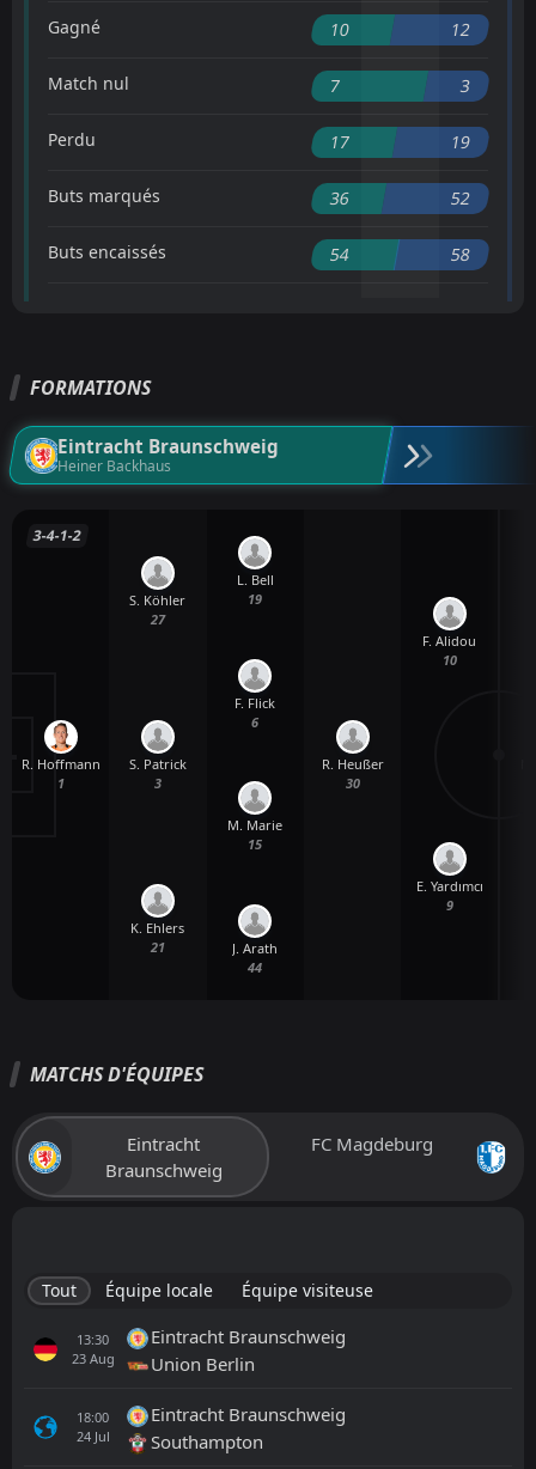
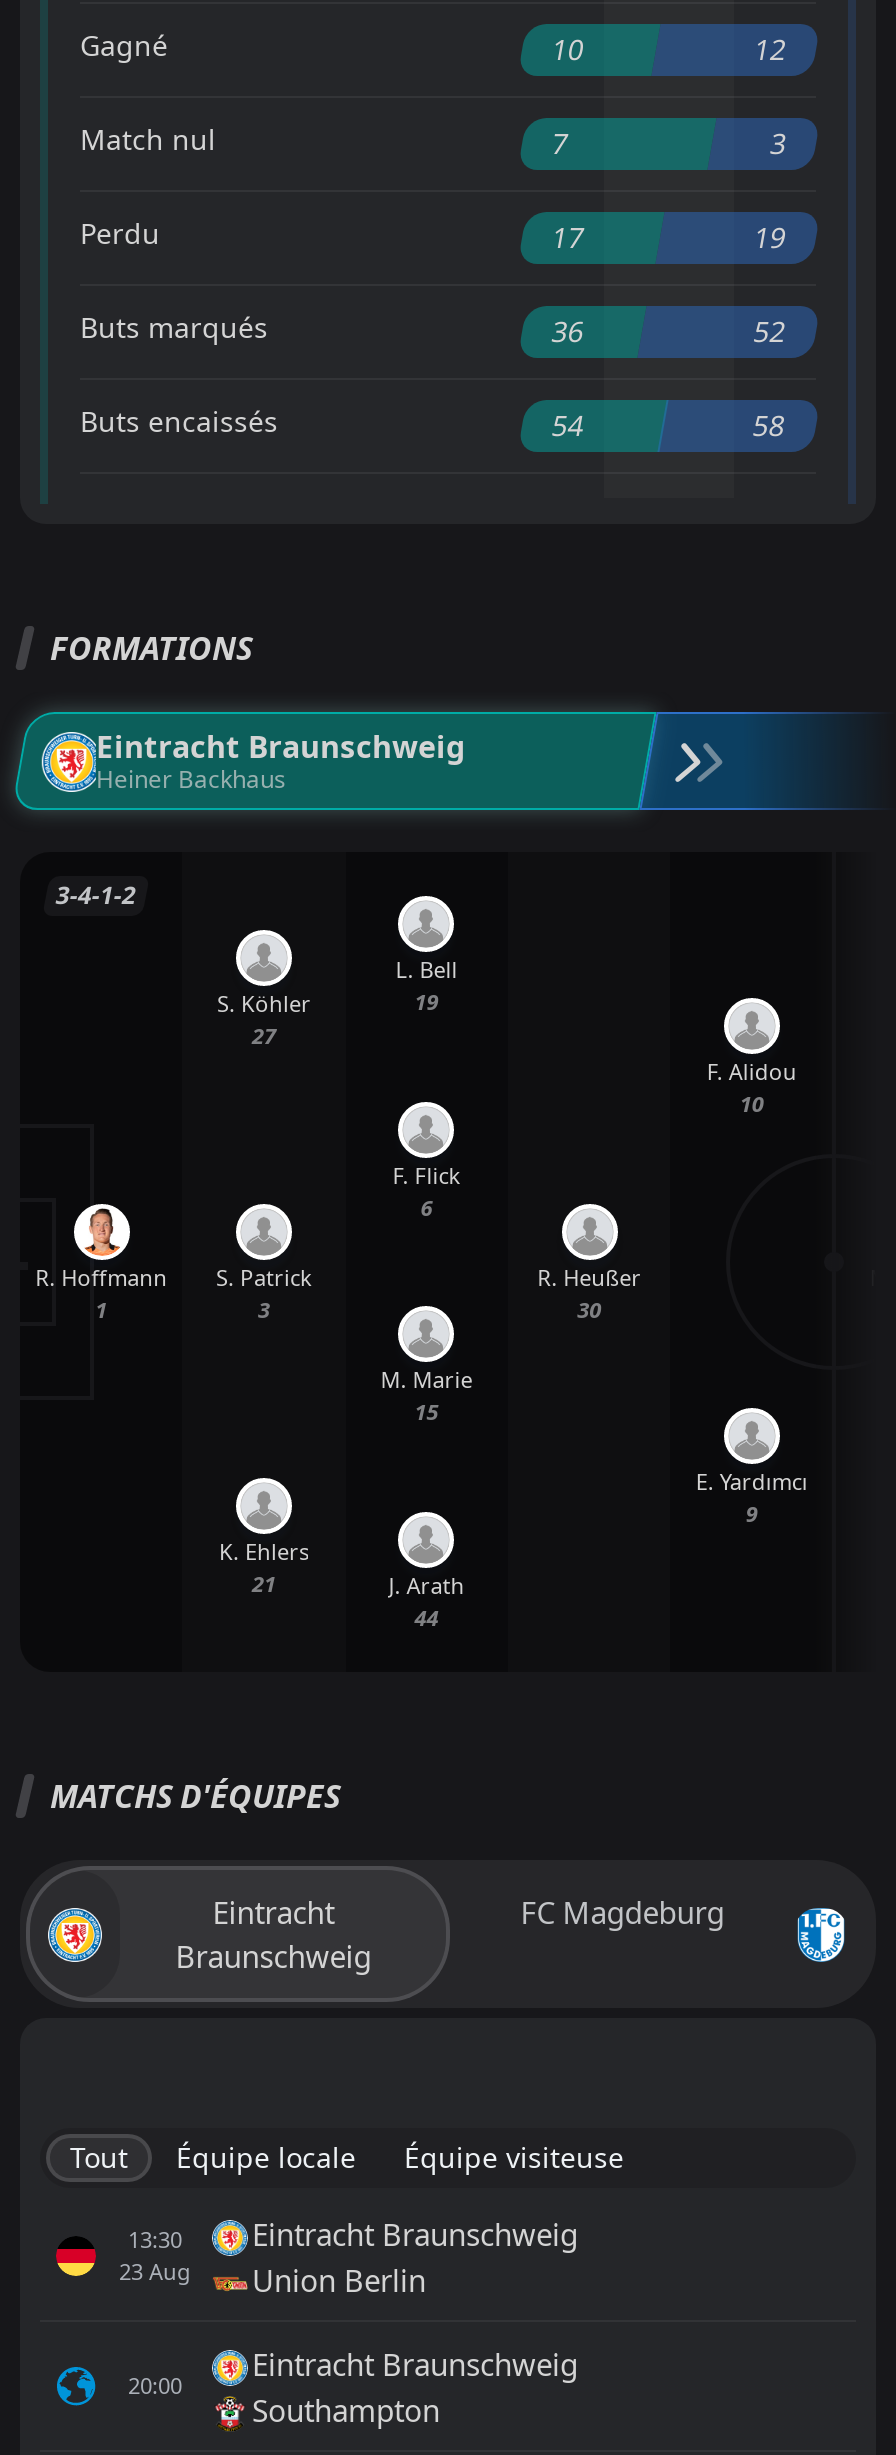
- 18:00
- 24 Jul
+ 20:00
